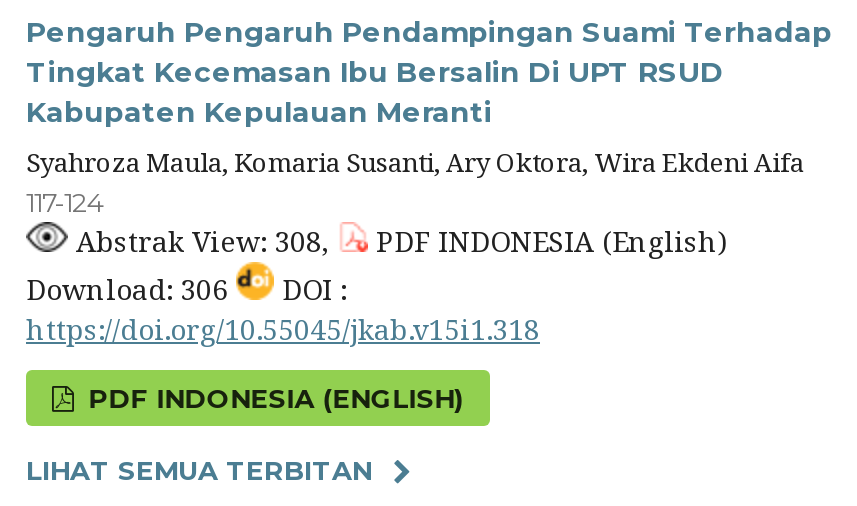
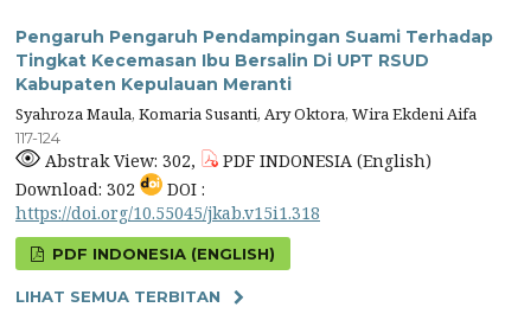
- Abstrak View: 308, PDF INDONESIA (English)
+ Abstrak View: 302, PDF INDONESIA (English)

- Download: 306 DOI :
+ Download: 302 DOI :
